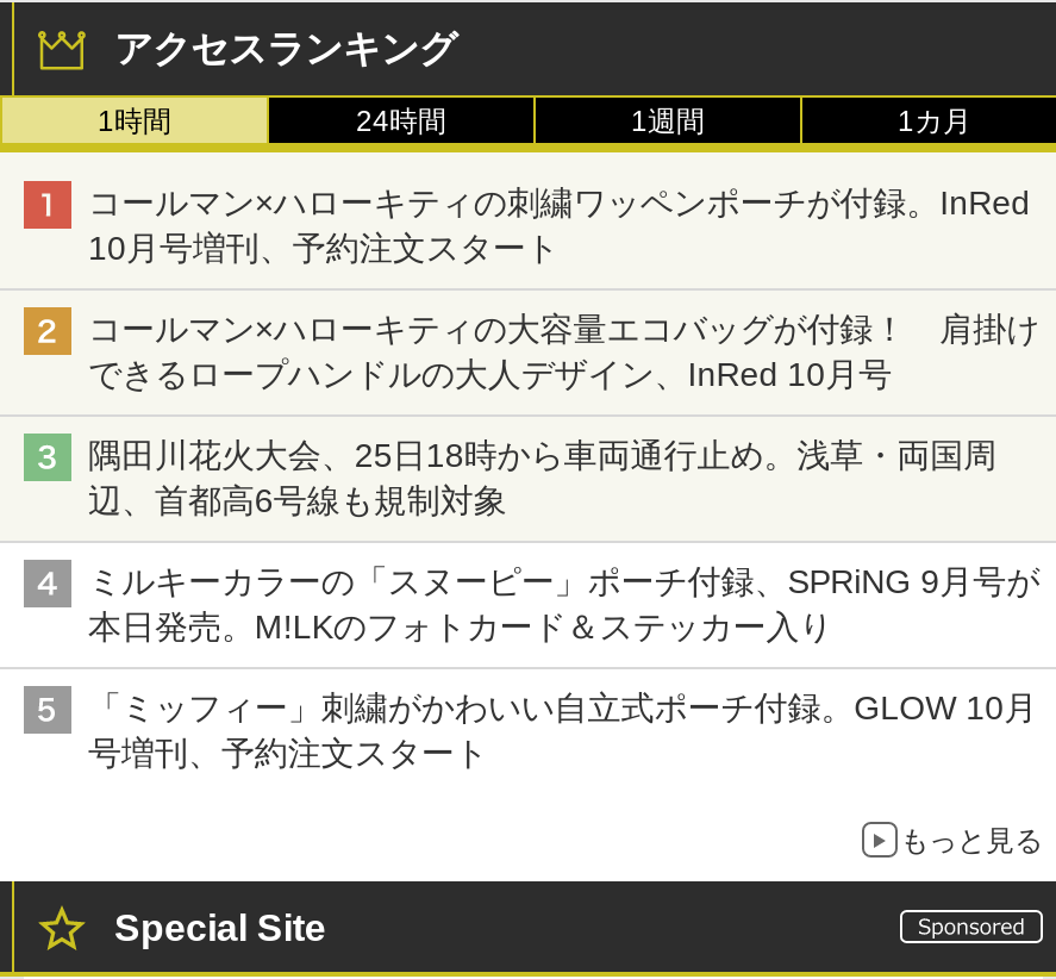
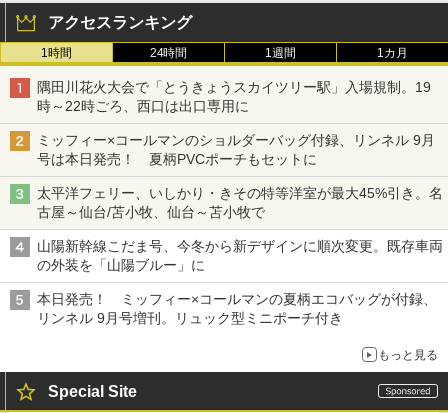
- コールマン×ハローキティの刺繍ワッペンポーチが付録。InRed
- 10月号増刊、予約注文スタート
+ 隅田川花火大会で「とうきょうスカイツリー駅」入場規制。19
+ 時～22時ごろ、西口は出口専用に

- コールマン×ハローキティの大容量エコバッグが付録！ 肩掛け
- できるロープハンドルの大人デザイン、InRed 10月号
+ ミッフィー×コールマンのショルダーバッグ付録、リンネル 9月
+ 号は本日発売！ 夏柄PVCポーチもセットに

- 隅田川花火大会、25日18時から車両通行止め。浅草・両国周
- 辺、首都高6号線も規制対象
+ 太平洋フェリー、いしかり・きその特等洋室が最大45%引き。名
+ 古屋～仙台/苫小牧、仙台～苫小牧で

- ミルキーカラーの「スヌーピー」ポーチ付録、SPRiNG 9月号が
- 本日発売。M!LKのフォトカード＆ステッカー入り
+ 山陽新幹線こだま号、今冬から新デザインに順次変更。既存車両
+ の外装を「山陽ブルー」に

- 「ミッフィー」刺繍がかわいい自立式ポーチ付録。GLOW 10月
- 号増刊、予約注文スタート
+ 本日発売！ ミッフィー×コールマンの夏柄エコバッグが付録、
+ リンネル 9月号増刊。リュック型ミニポーチ付き
